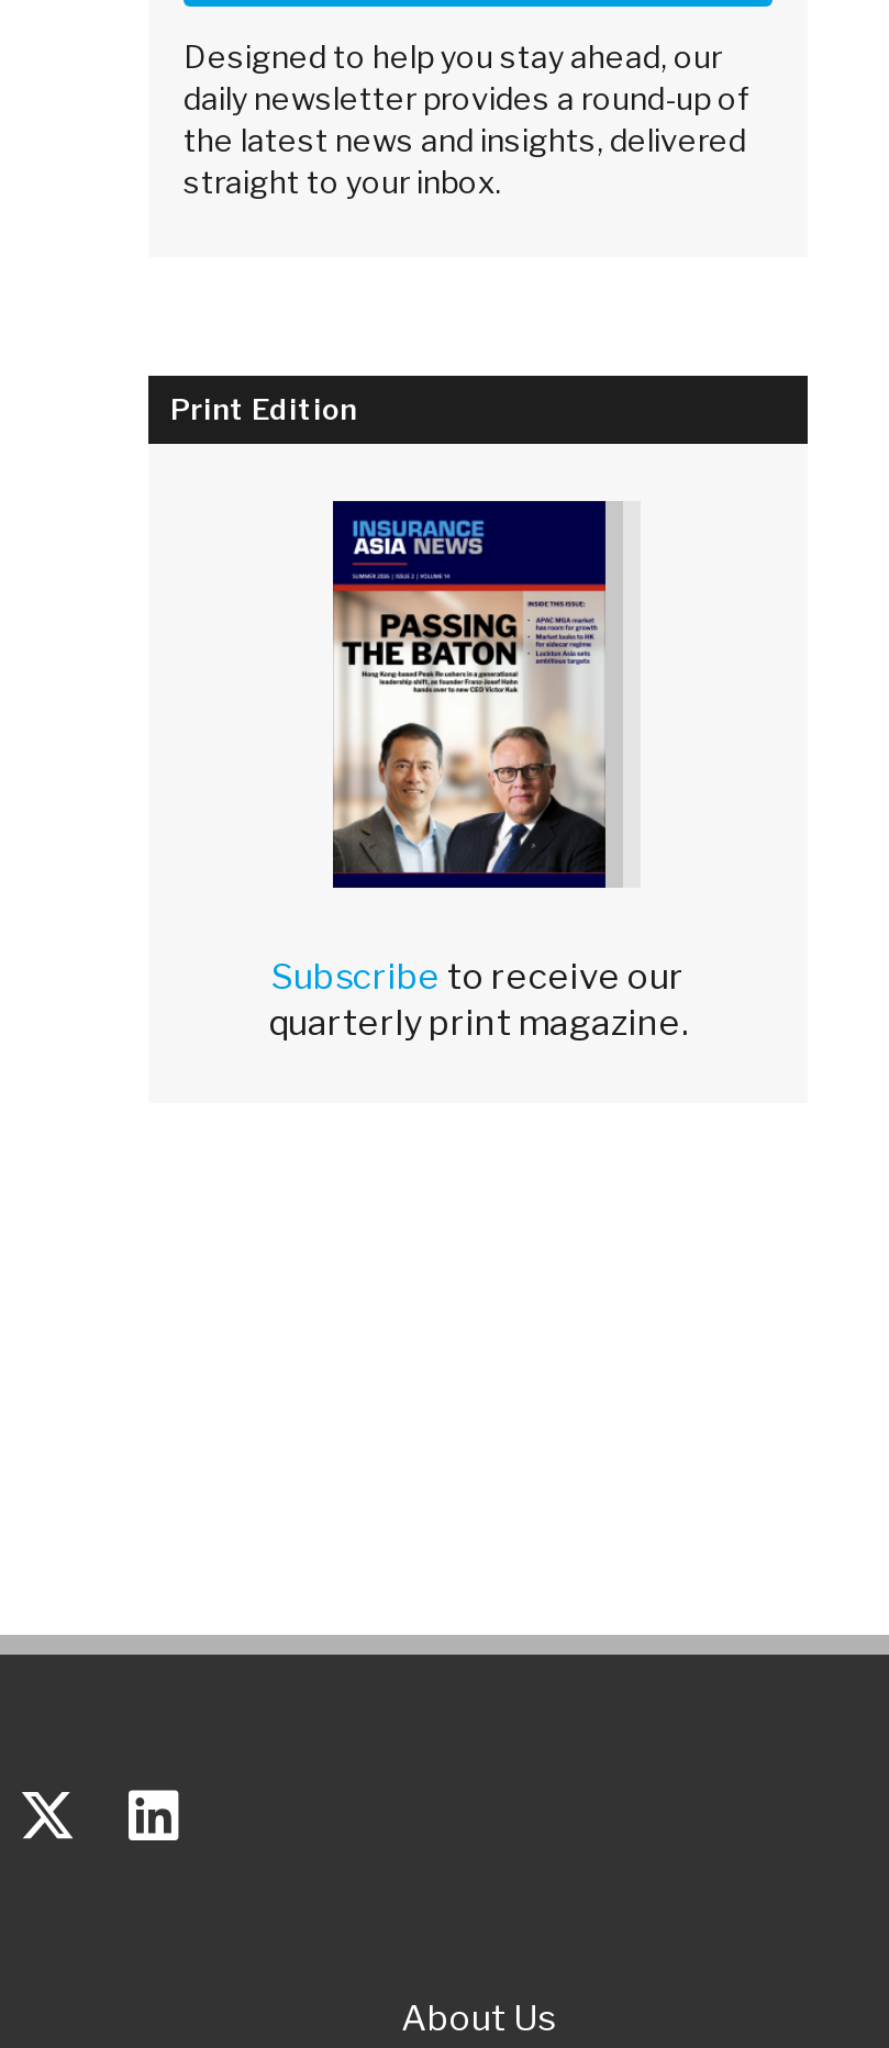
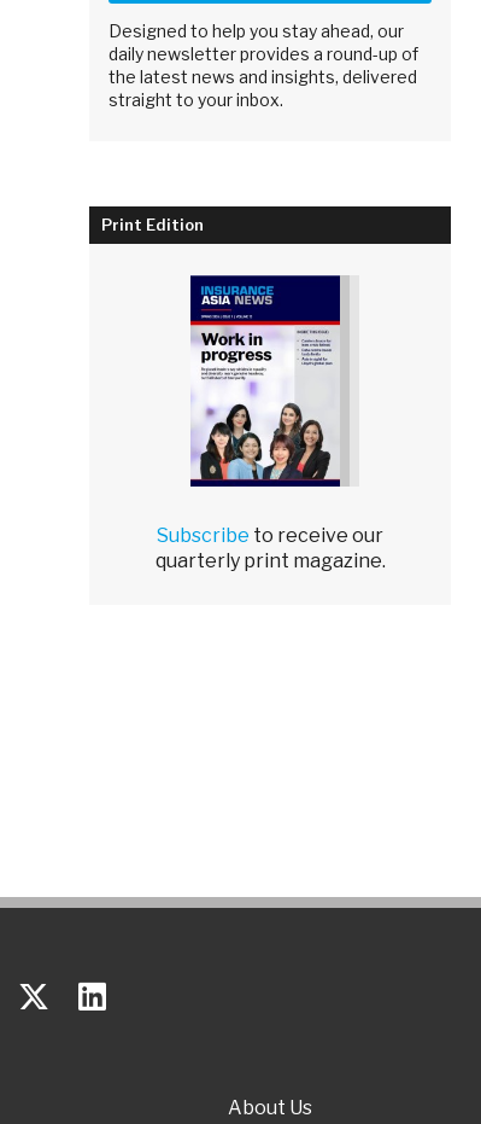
- [image]
+ [image]
